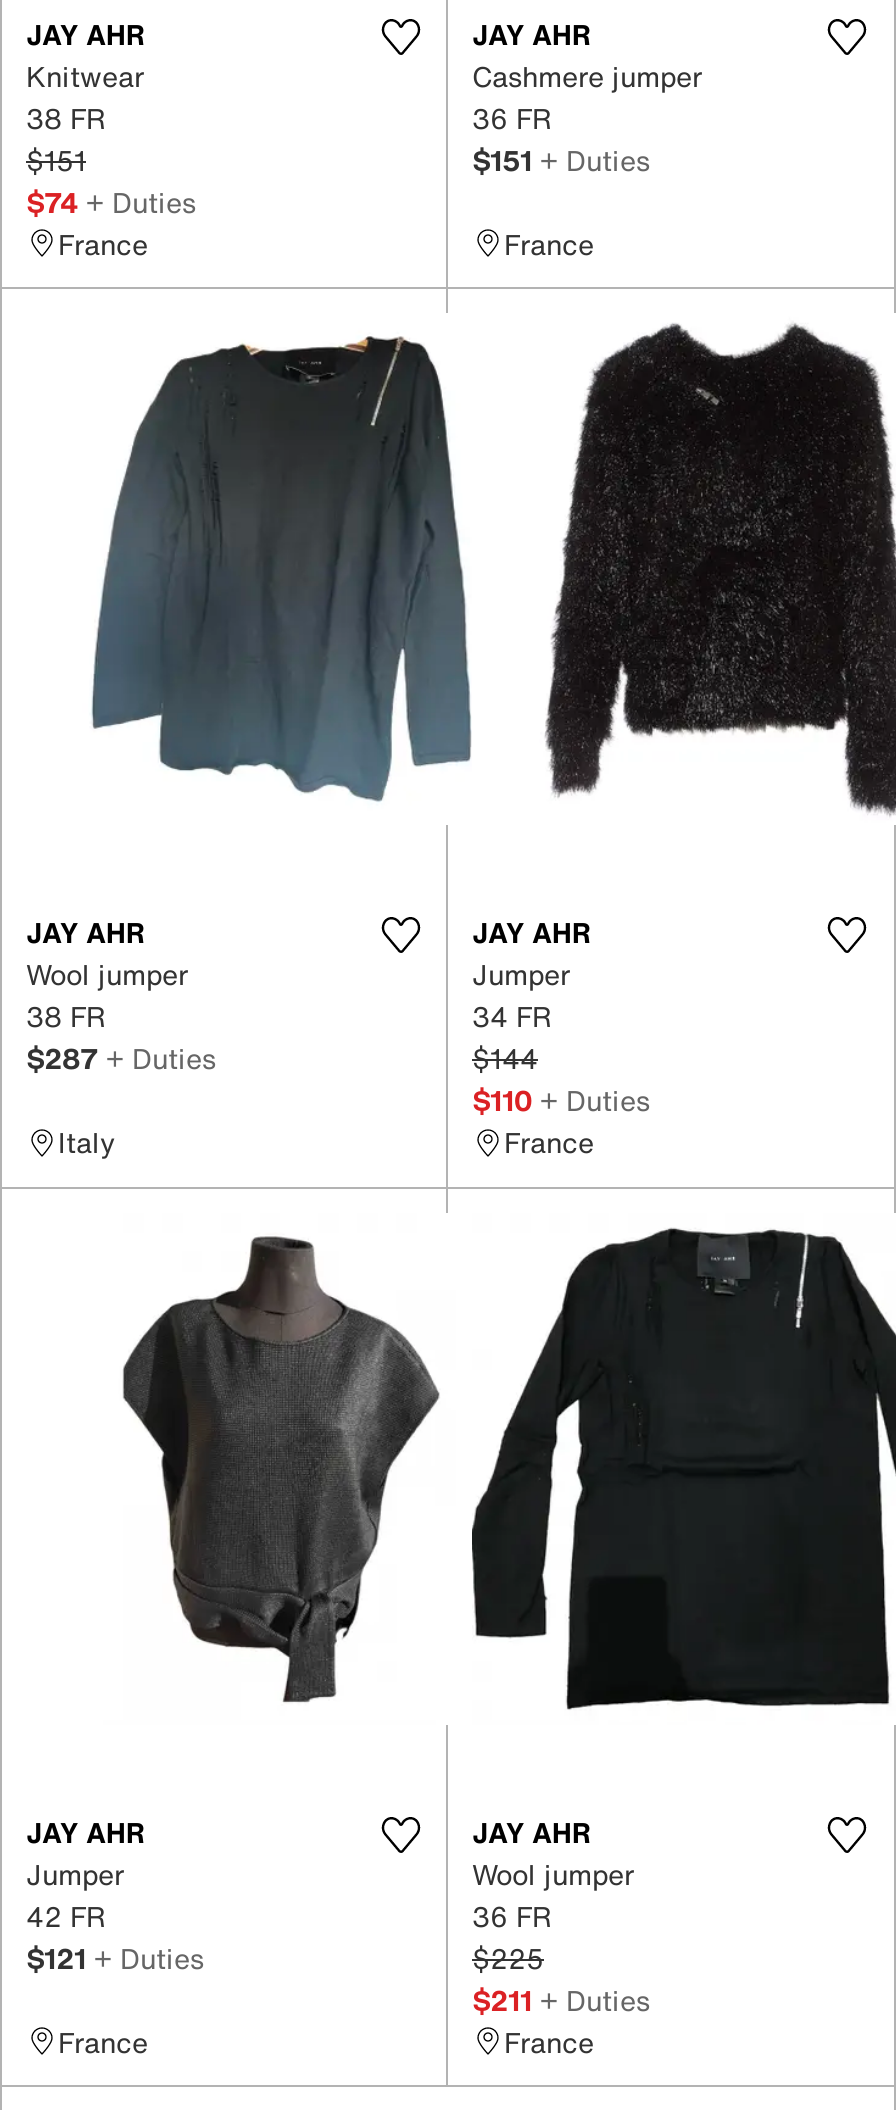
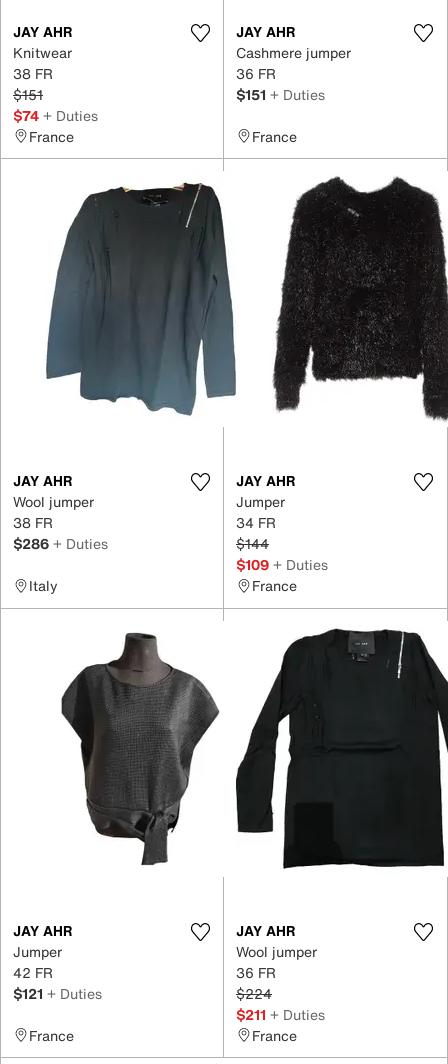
- $287 + Duties
+ $286 + Duties

- $110 + Duties
+ $109 + Duties

- $225
+ $224
